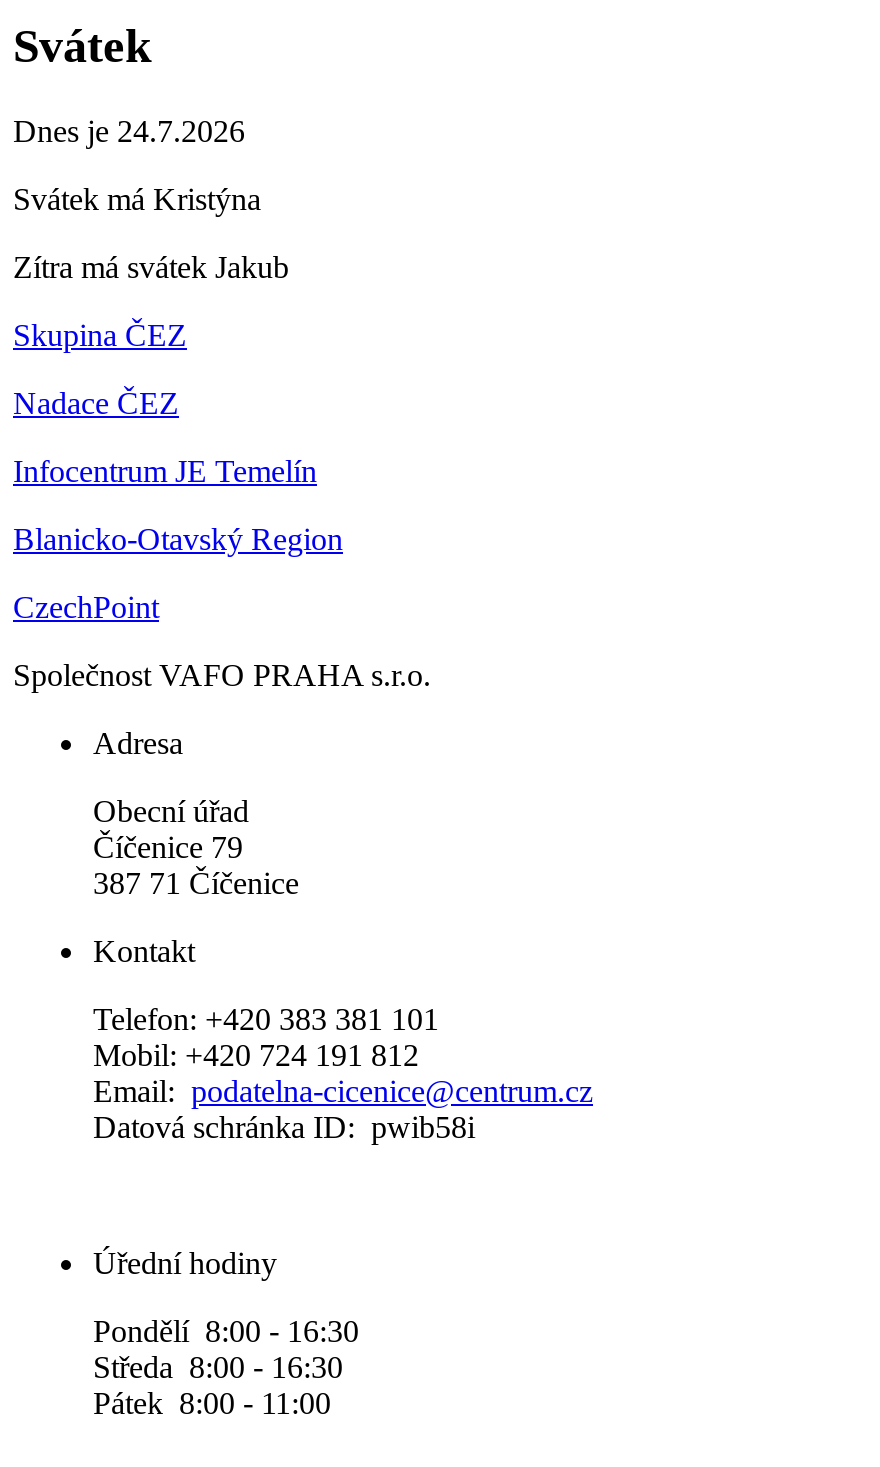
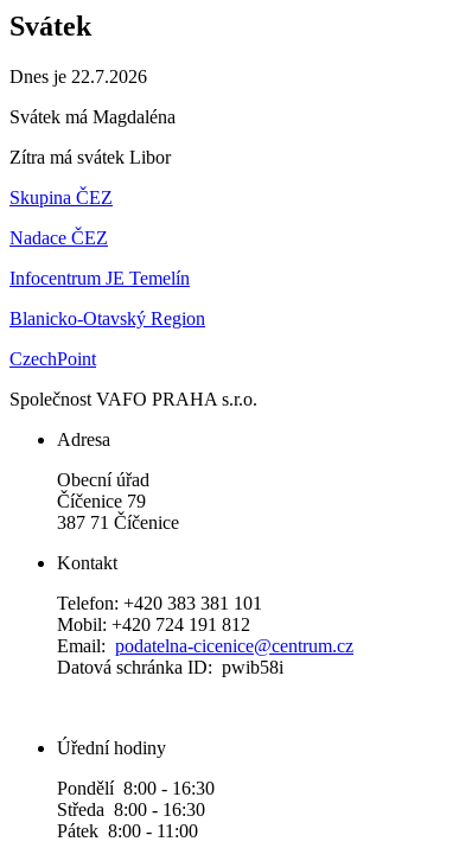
- Dnes je 24.7.2026
+ Dnes je 22.7.2026

- Svátek má Kristýna
+ Svátek má Magdaléna

- Zítra má svátek Jakub
+ Zítra má svátek Libor
